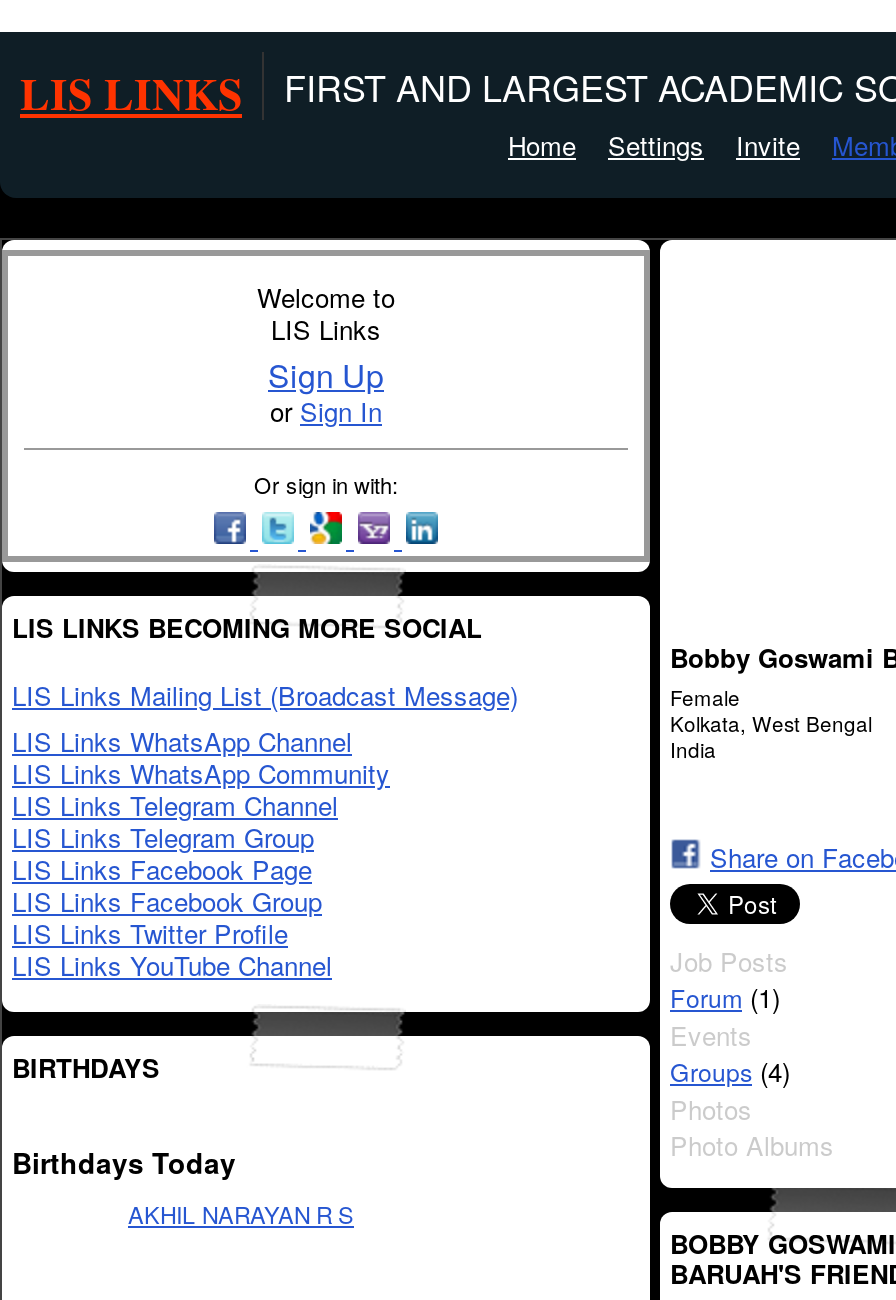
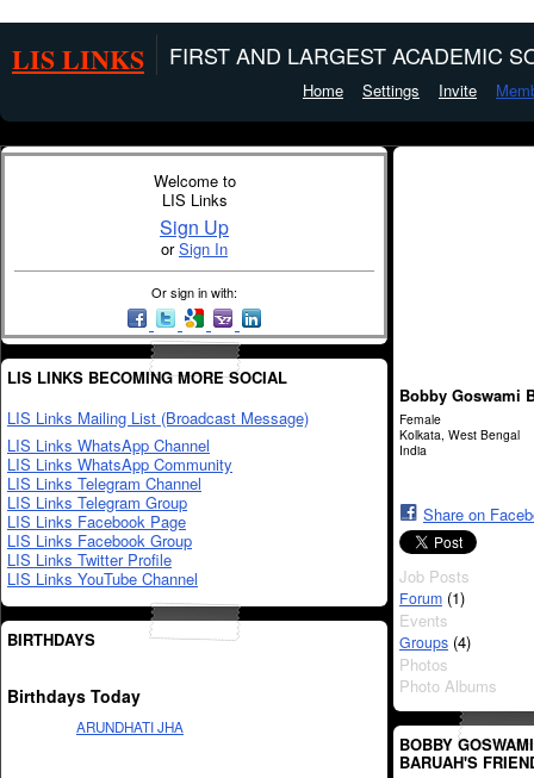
- AKHIL NARAYAN R S
+ ARUNDHATI JHA
